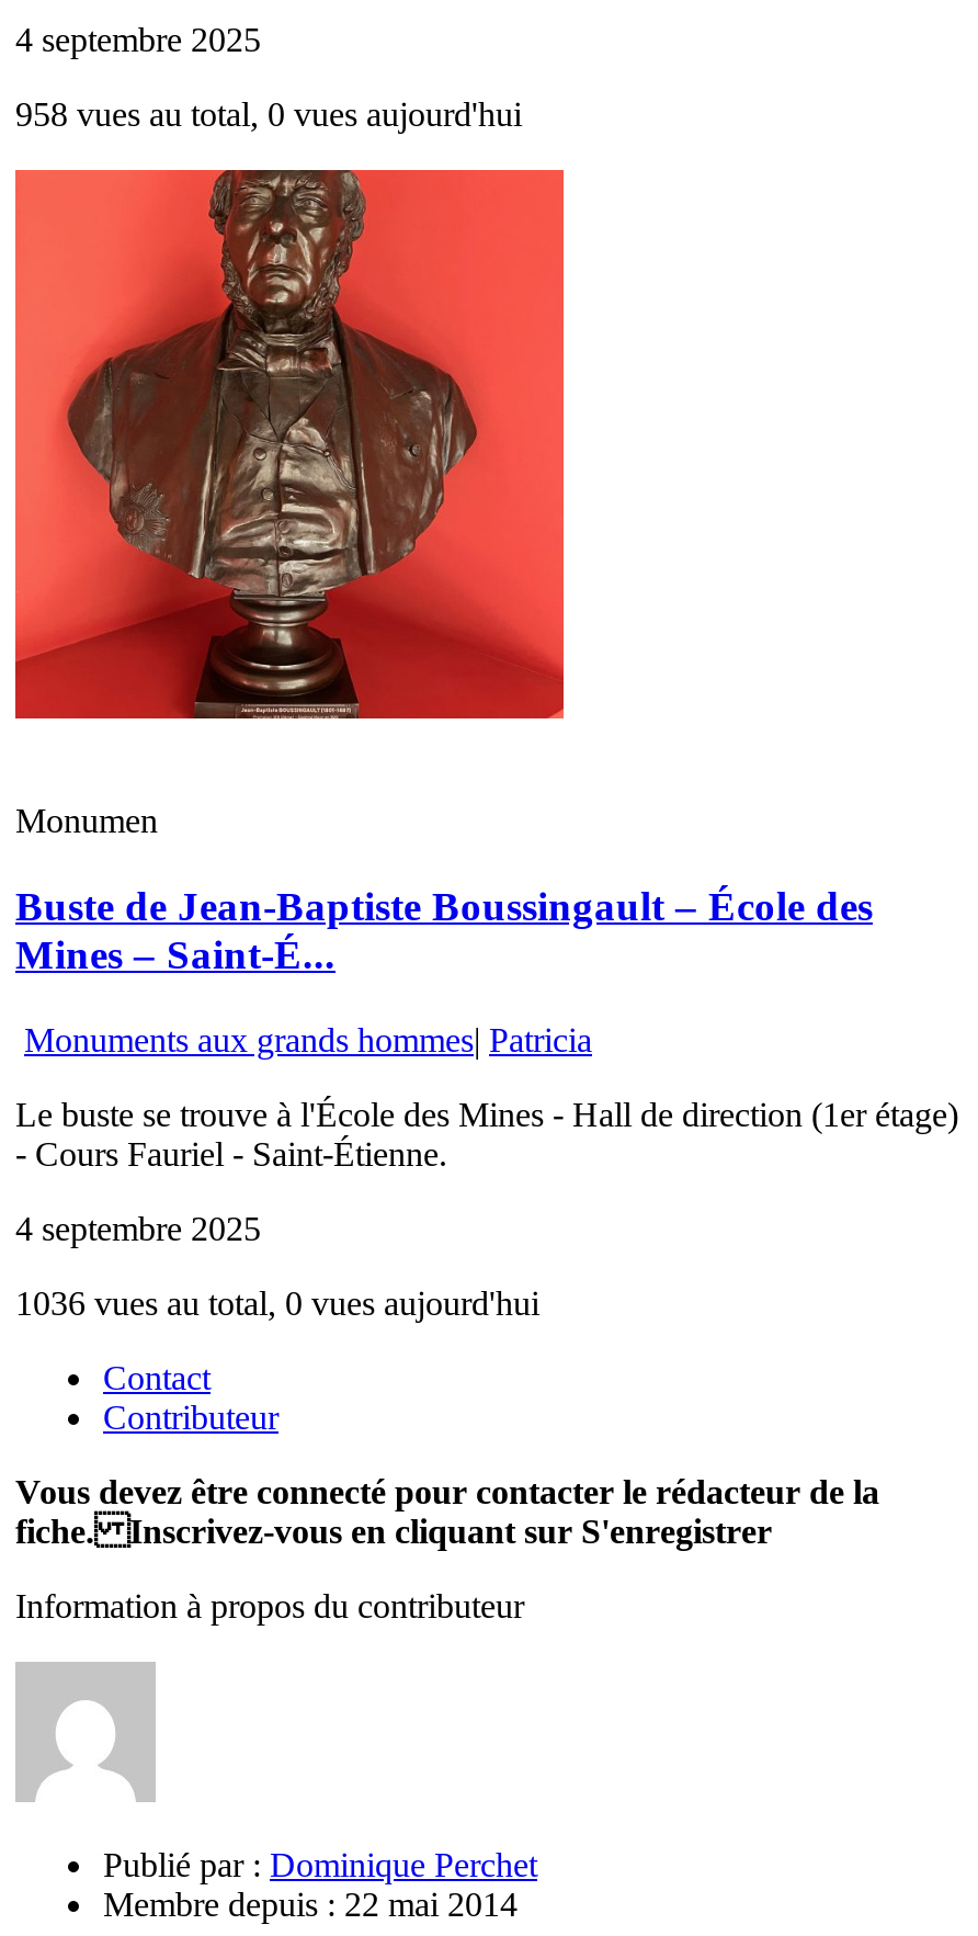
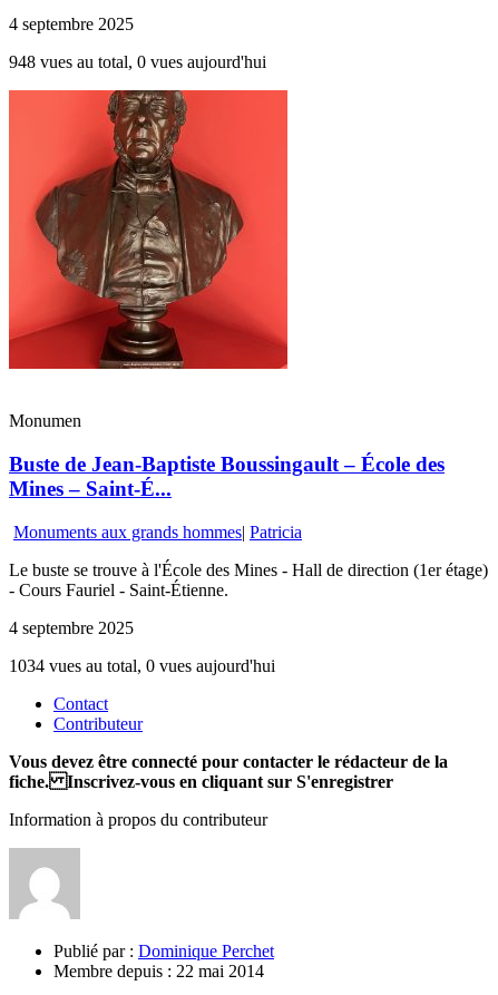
- 958 vues au total, 0 vues aujourd'hui
+ 948 vues au total, 0 vues aujourd'hui

- 1036 vues au total, 0 vues aujourd'hui
+ 1034 vues au total, 0 vues aujourd'hui
